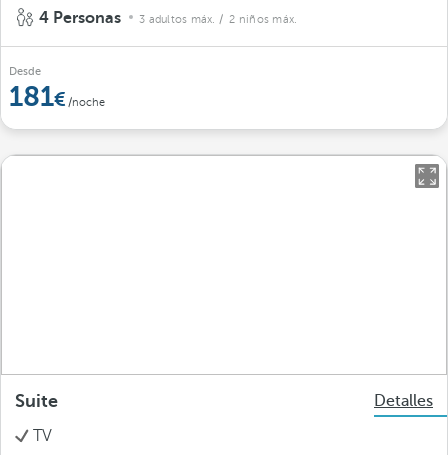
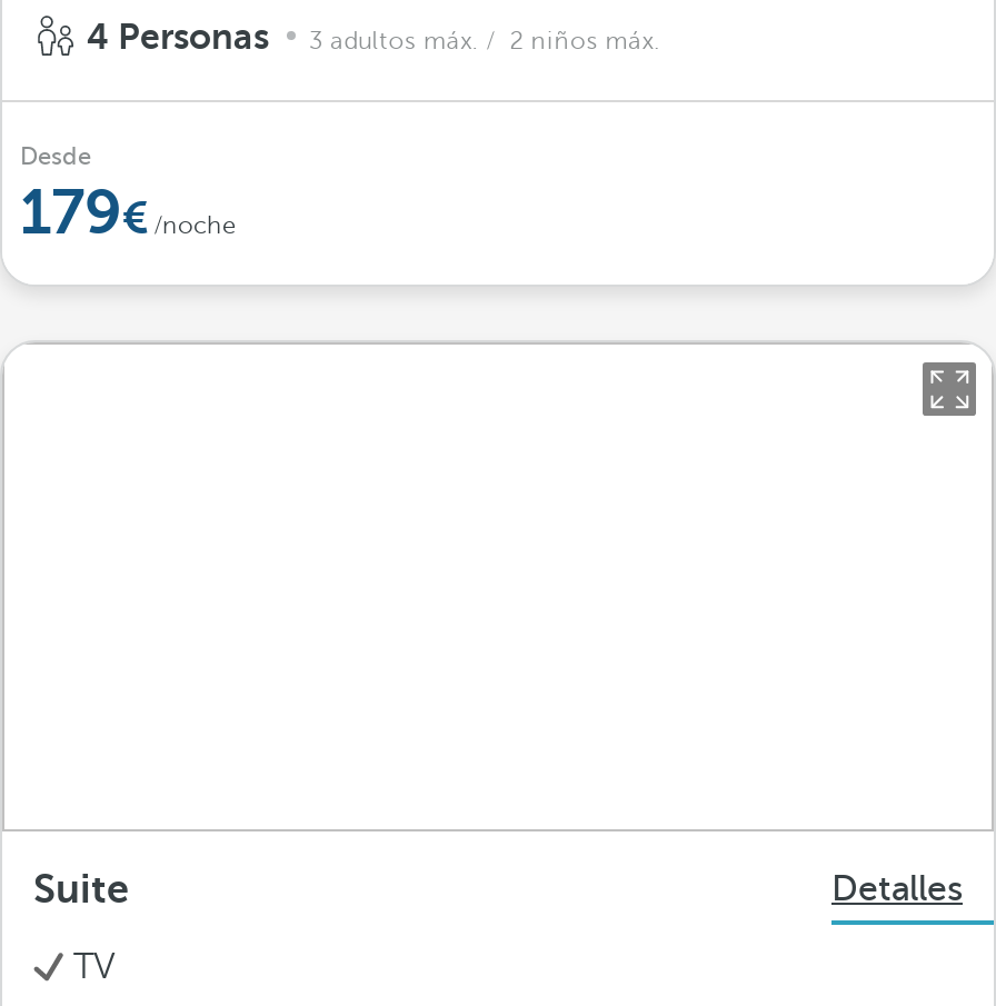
- 181 /noche
+ 179 /noche
